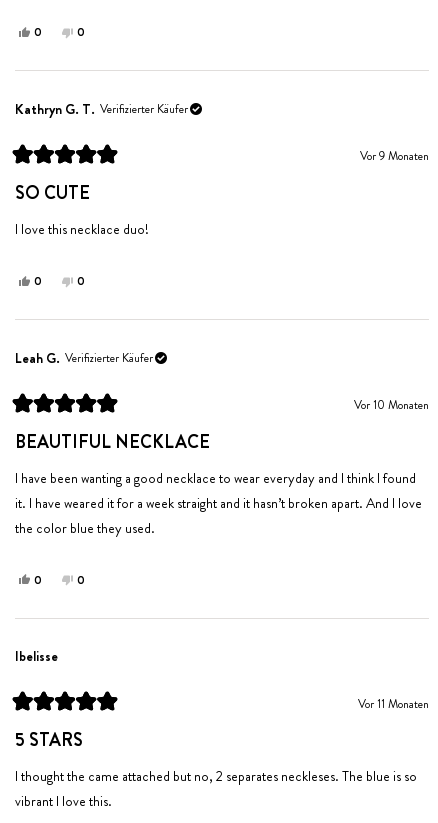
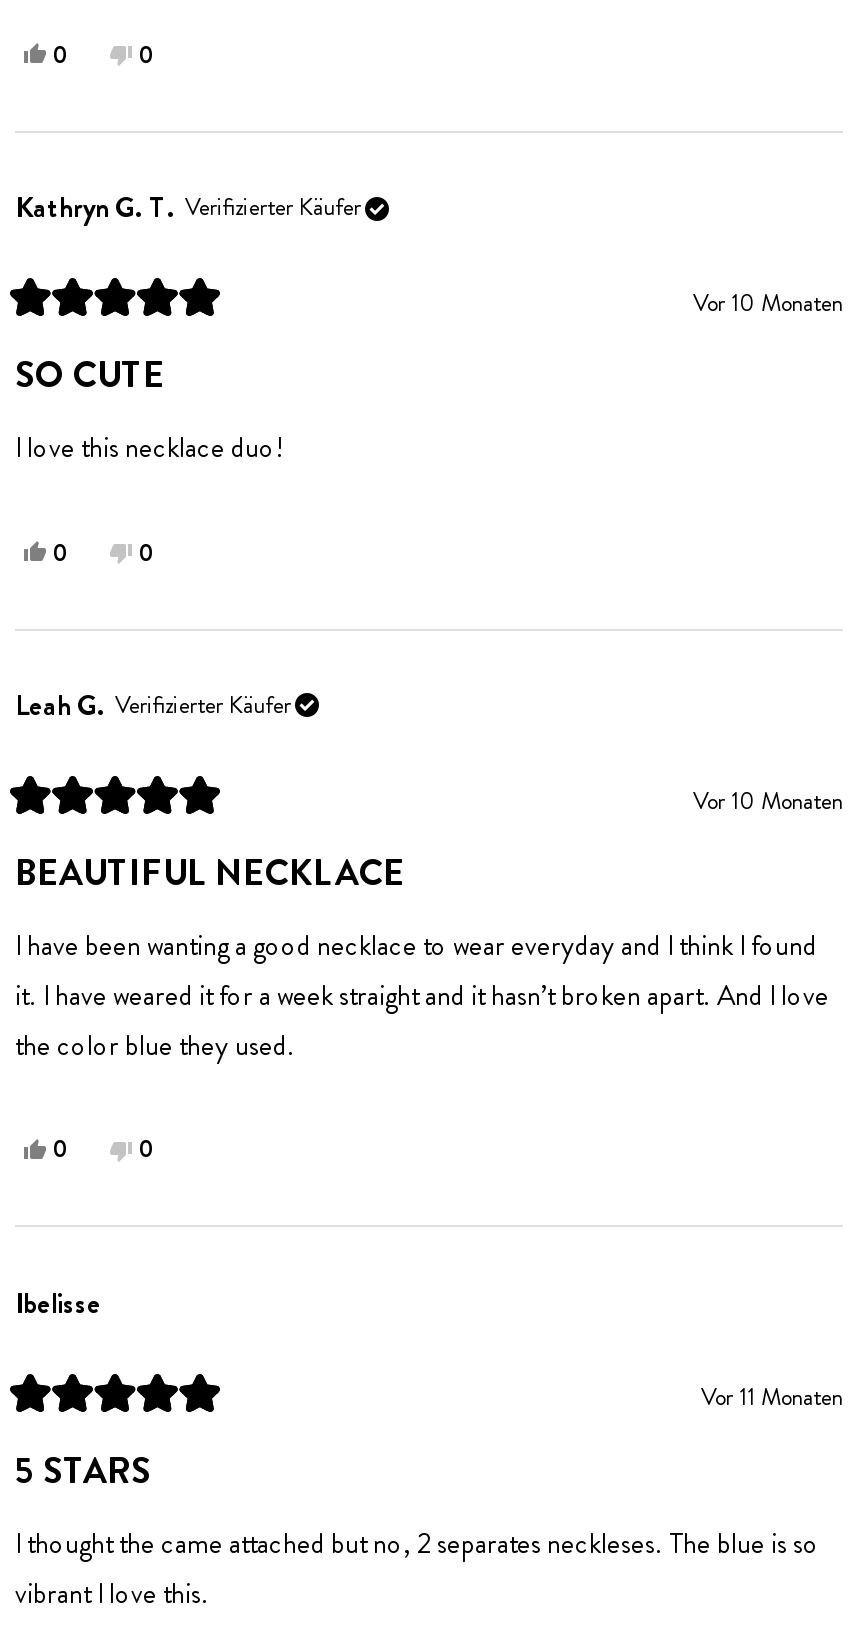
- Vor 9 Monaten
+ Vor 10 Monaten
